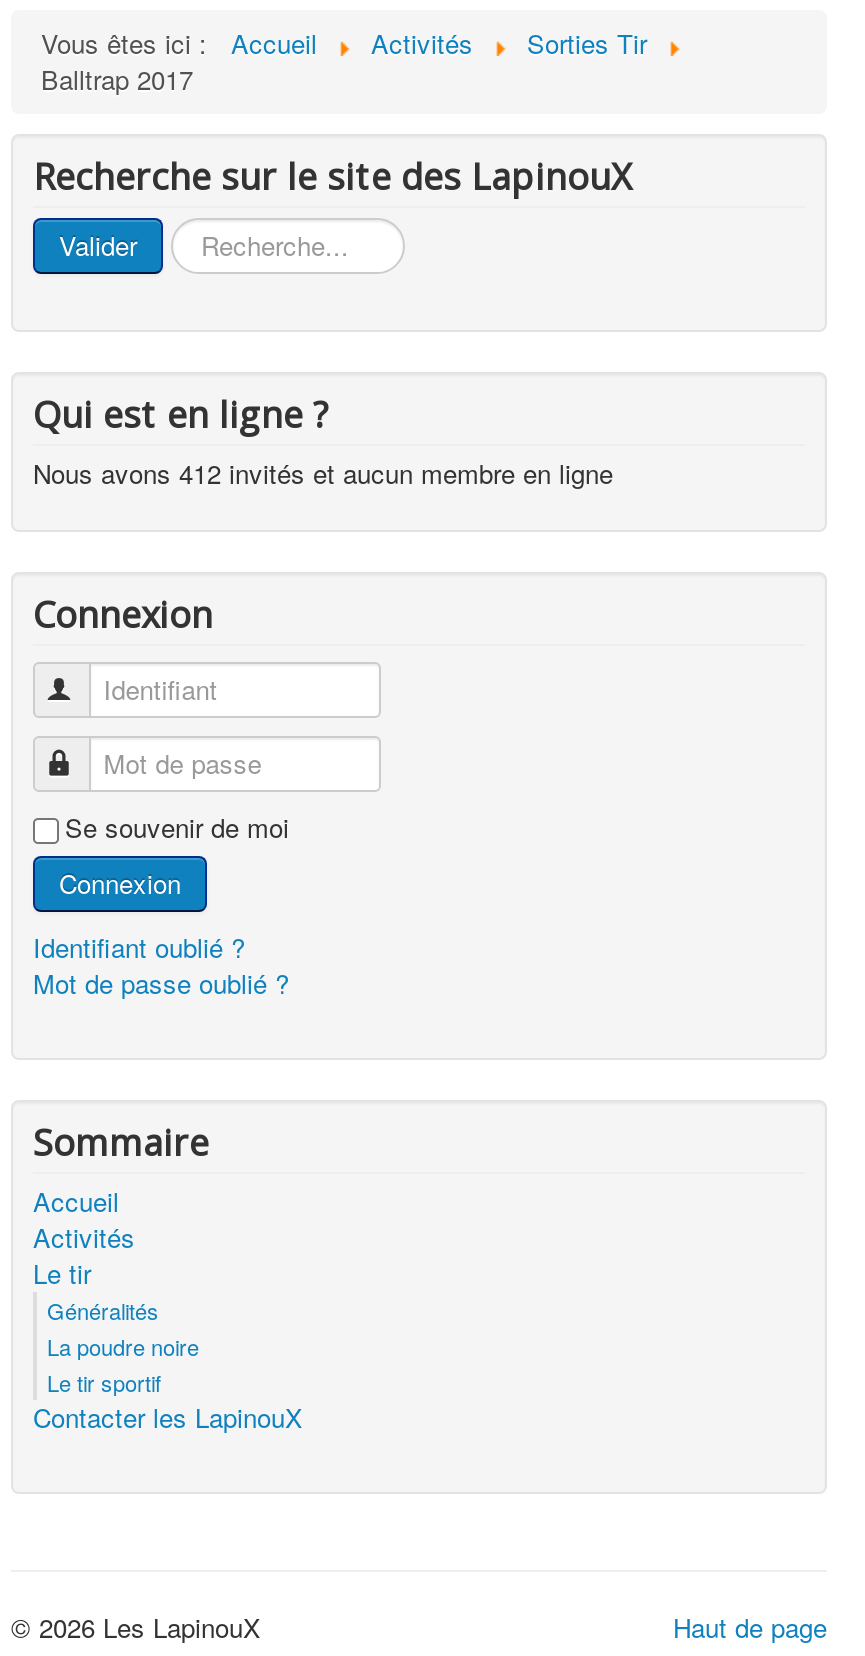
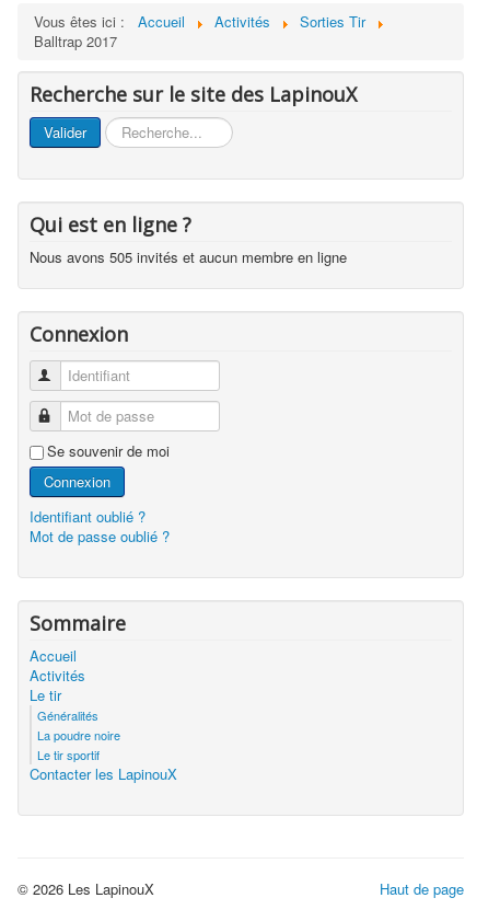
- Nous avons 412 invités et aucun membre en ligne
+ Nous avons 505 invités et aucun membre en ligne
